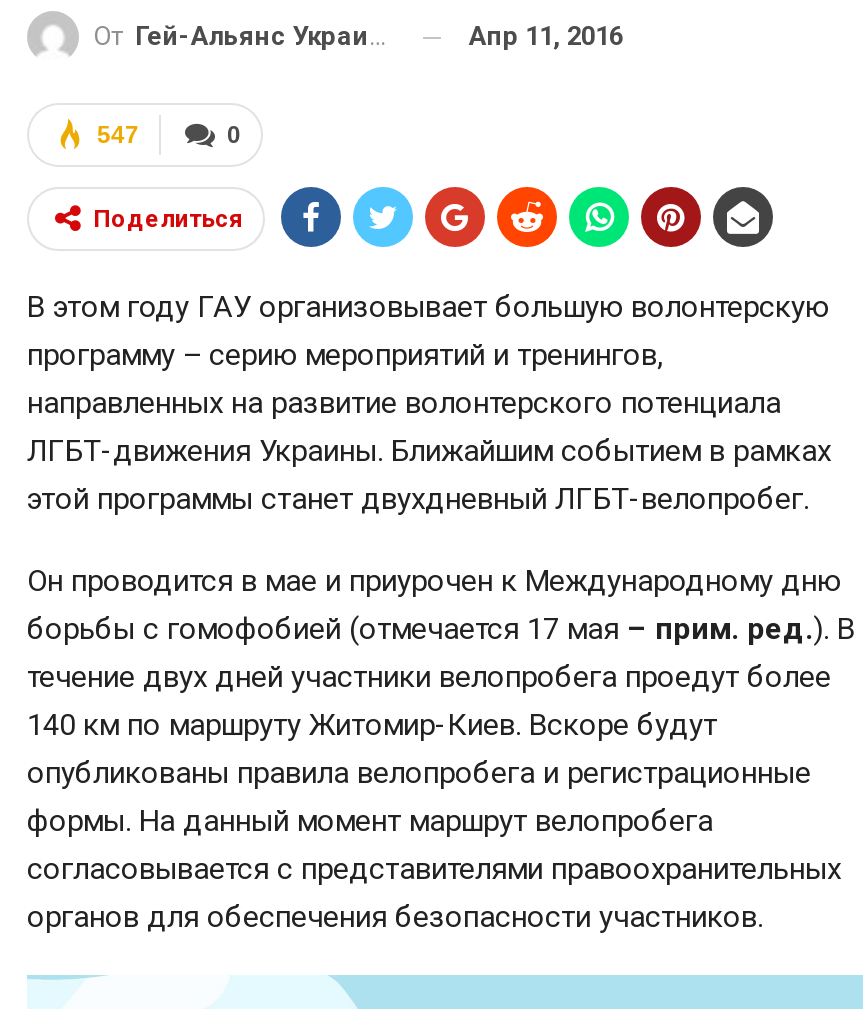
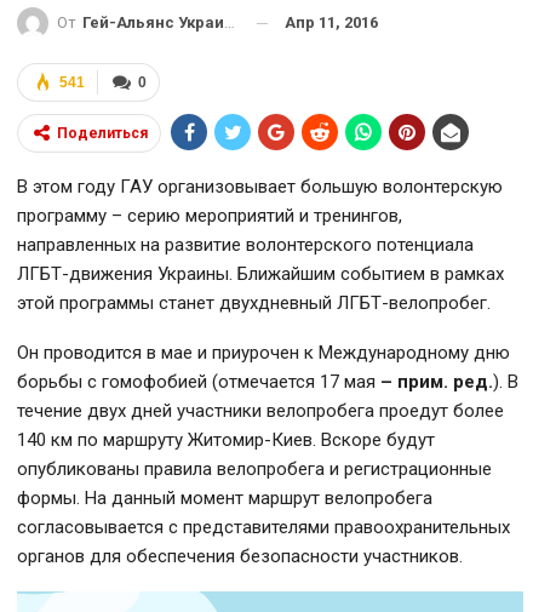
- 547
+ 541
